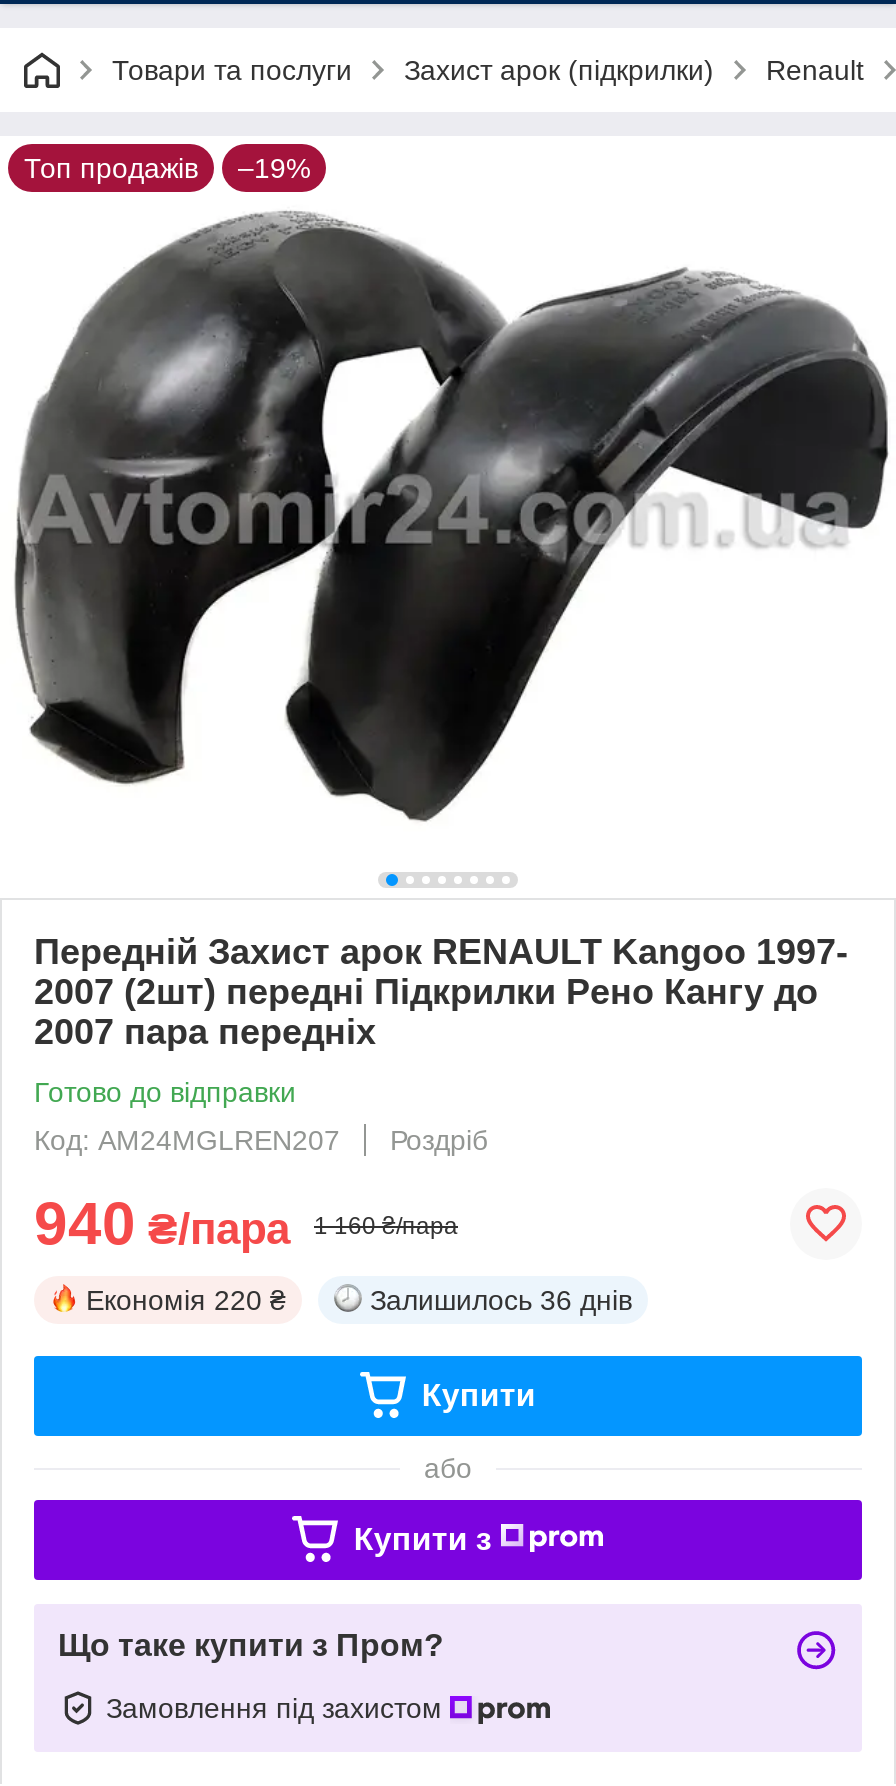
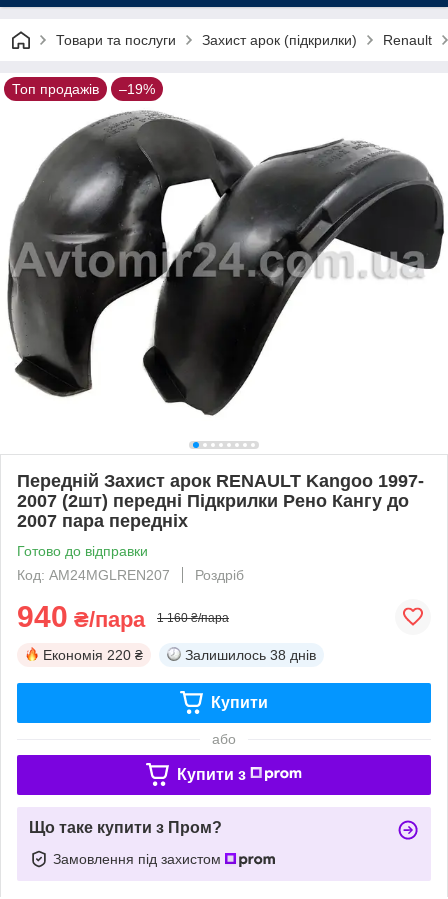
- Залишилось 36 днів
+ Залишилось 38 днів
